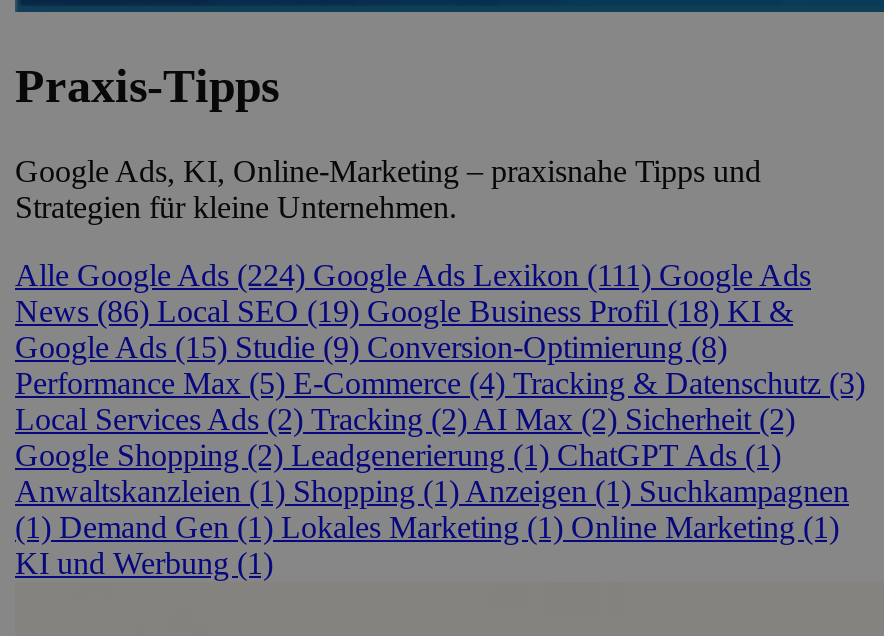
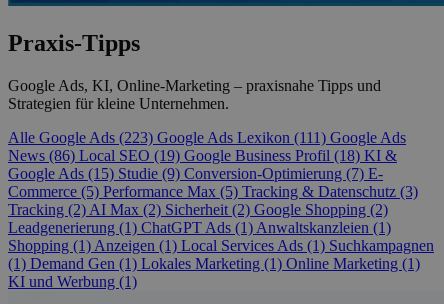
- Alle Google Ads (224) Google Ads Lexikon (111) Google Ads
+ Alle Google Ads (223) Google Ads Lexikon (111) Google Ads

- Google Ads (15) Studie (9) Conversion-Optimierung (8)
- Performance Max (5) E-Commerce (4) Tracking & Datenschutz (3)
- Local Services Ads (2) Tracking (2) AI Max (2)Sicherheit (2)
- Google Shopping (2) Leadgenerierung (1) ChatGPT Ads (1)
- Anwaltskanzleien (1) Shopping (1) Anzeigen (1) Suchkampagnen
+ Google Ads (15) Studie (9) Conversion-Optimierung (7) E-
+ Commerce (5) Performance Max (5) Tracking & Datenschutz (3)
+ Tracking (2) AI Max (2) Sicherheit (2) Google Shopping (2)
+ Leadgenerierung (1) ChatGPT Ads (1) Anwaltskanzleien (1)
+ Shopping (1) Anzeigen (1) Local Services Ads (1) Suchkampagnen
